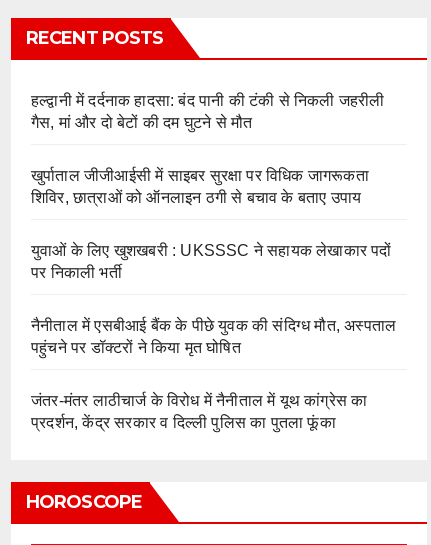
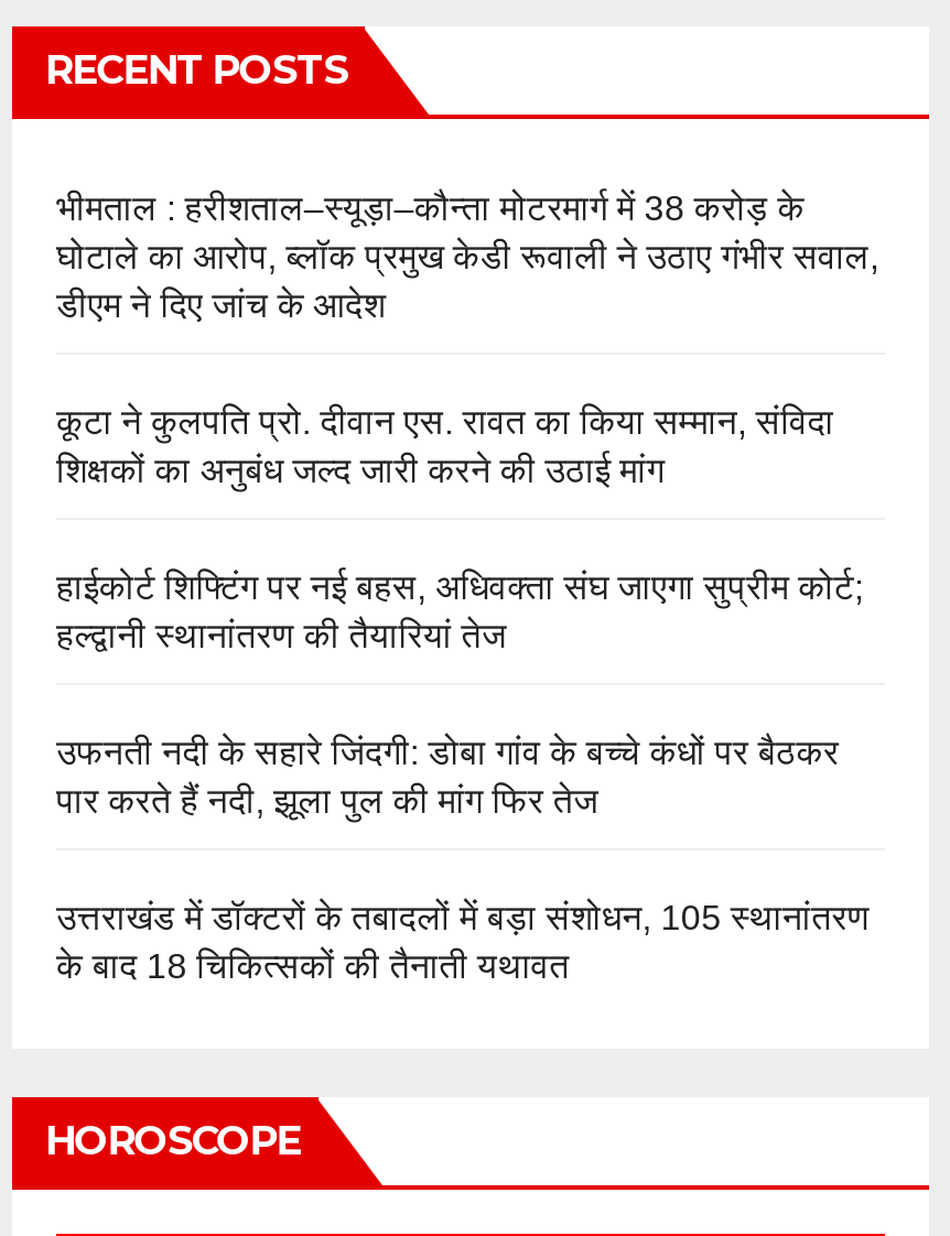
- हल्द्वानी में दर्दनाक हादसा: बंद पानी की टंकी से निकली जहरीली
- गैस, मां और दो बेटों की दम घुटने से मौत
+ भीमताल : हरीशताल–स्यूड़ा–कौन्ता मोटरमार्ग में 38 करोड़ के
+ घोटाले का आरोप, ब्लॉक प्रमुख केडी रूवाली ने उठाए गंभीर सवाल,
+ डीएम ने दिए जांच के आदेश

- खुर्पाताल जीजीआईसी में साइबर सुरक्षा पर विधिक जागरूकता
- शिविर, छात्राओं को ऑनलाइन ठगी से बचाव के बताए उपाय
+ कूटा ने कुलपति प्रो. दीवान एस. रावत का किया सम्मान, संविदा
+ शिक्षकों का अनुबंध जल्द जारी करने की उठाई मांग

- युवाओं के लिए खुशखबरी : UKSSSC ने सहायक लेखाकार पदों
- पर निकाली भर्ती
+ हाईकोर्ट शिफ्टिंग पर नई बहस, अधिवक्ता संघ जाएगा सुप्रीम कोर्ट;
+ हल्द्वानी स्थानांतरण की तैयारियां तेज

- नैनीताल में एसबीआई बैंक के पीछे युवक की संदिग्ध मौत, अस्पताल
- पहुंचने पर डॉक्टरों ने किया मृत घोषित
+ उफनती नदी के सहारे जिंदगी: डोबा गांव के बच्चे कंधों पर बैठकर
+ पार करते हैं नदी, झूला पुल की मांग फिर तेज

- जंतर-मंतर लाठीचार्ज के विरोध में नैनीताल में यूथ कांग्रेस का
- प्रदर्शन, केंद्र सरकार व दिल्ली पुलिस का पुतला फूंका
+ उत्तराखंड में डॉक्टरों के तबादलों में बड़ा संशोधन, 105 स्थानांतरण
+ के बाद 18 चिकित्सकों की तैनाती यथावत
